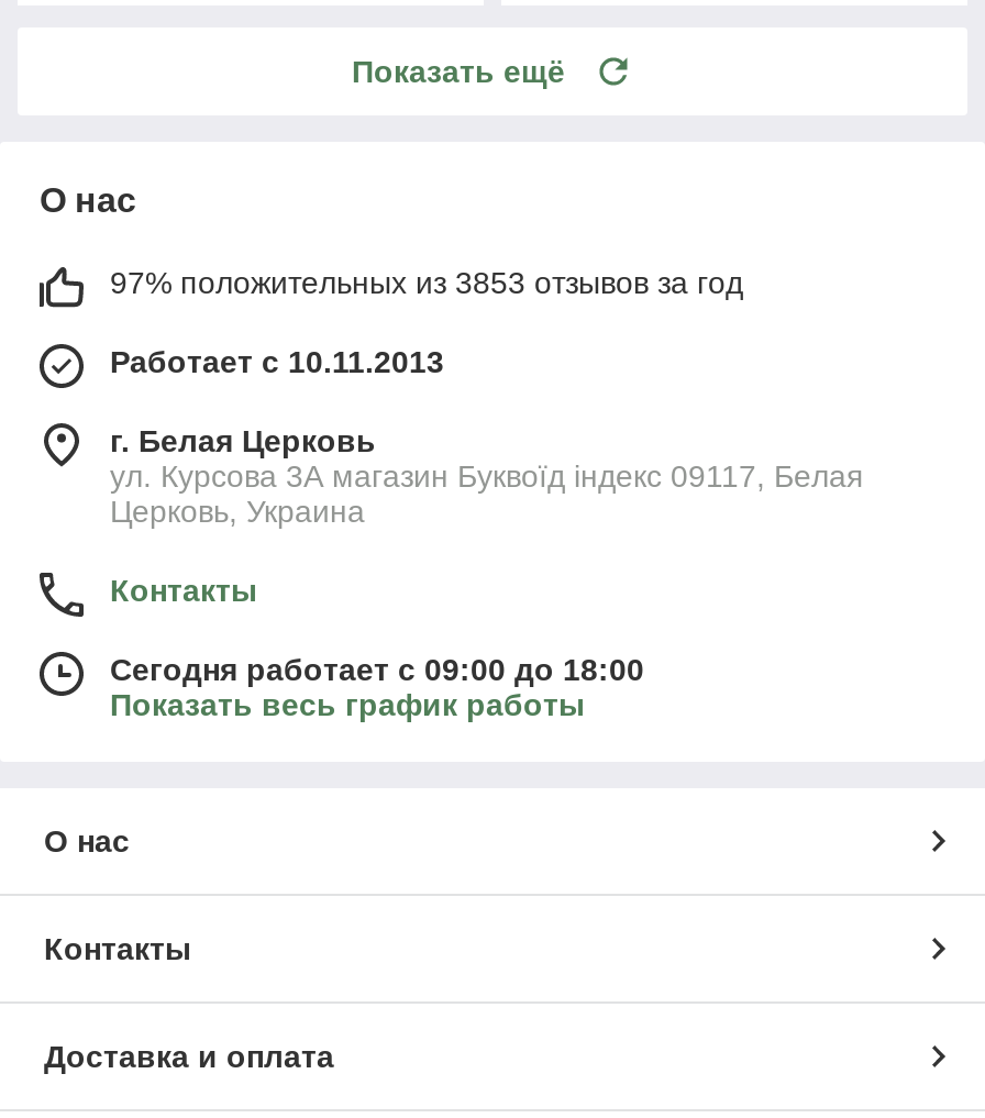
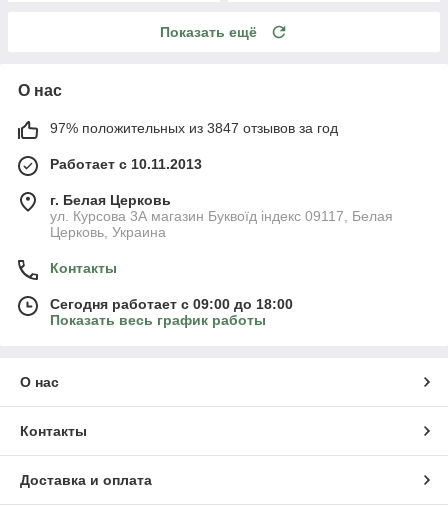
- 97% положительных из 3853 отзывов за год
+ 97% положительных из 3847 отзывов за год
